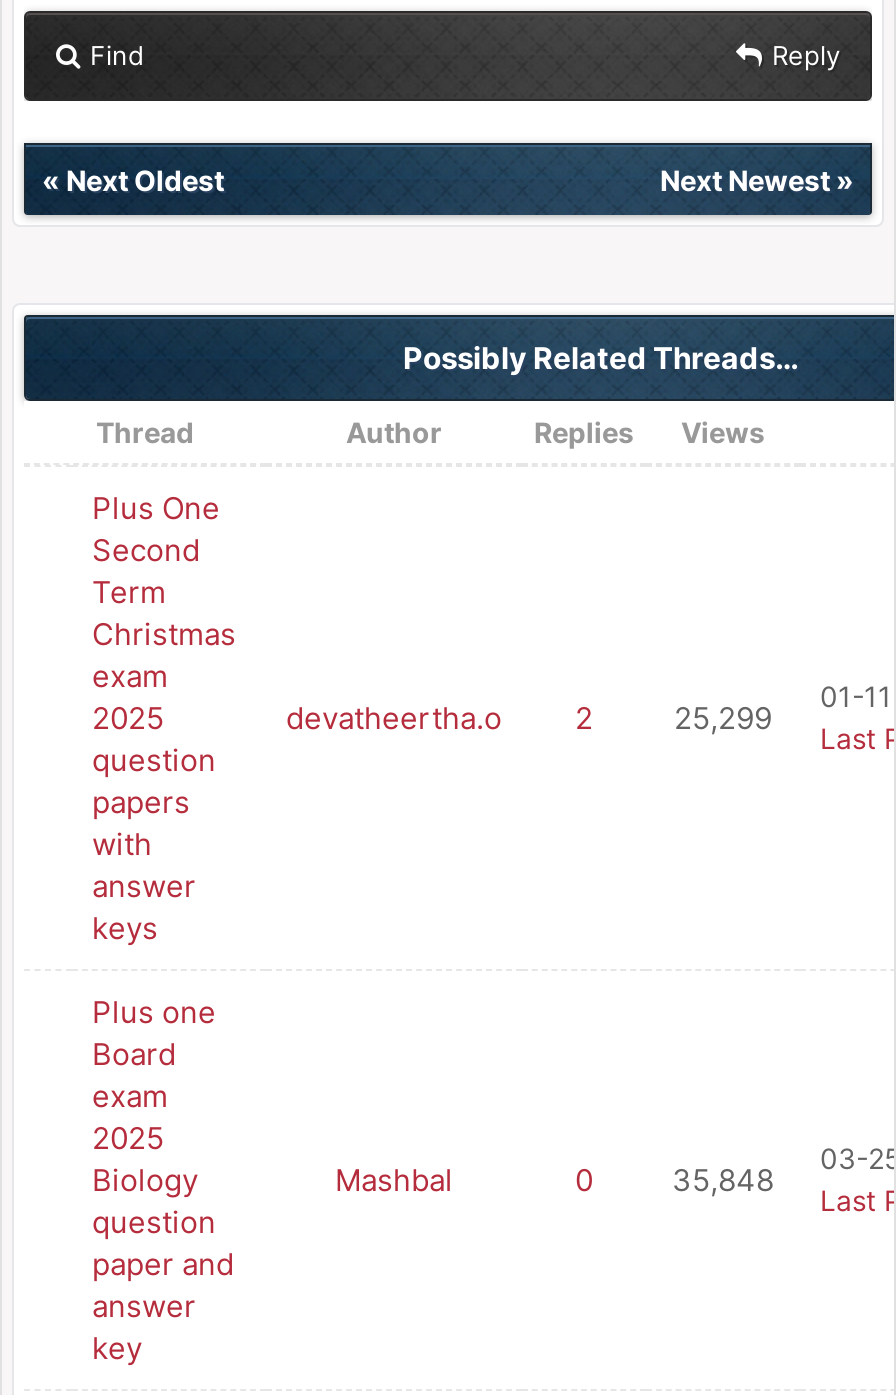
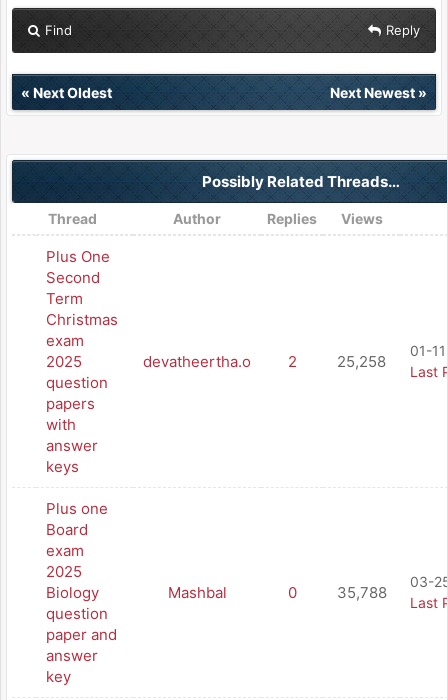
- 25,299
+ 25,258

- 35,848
+ 35,788
